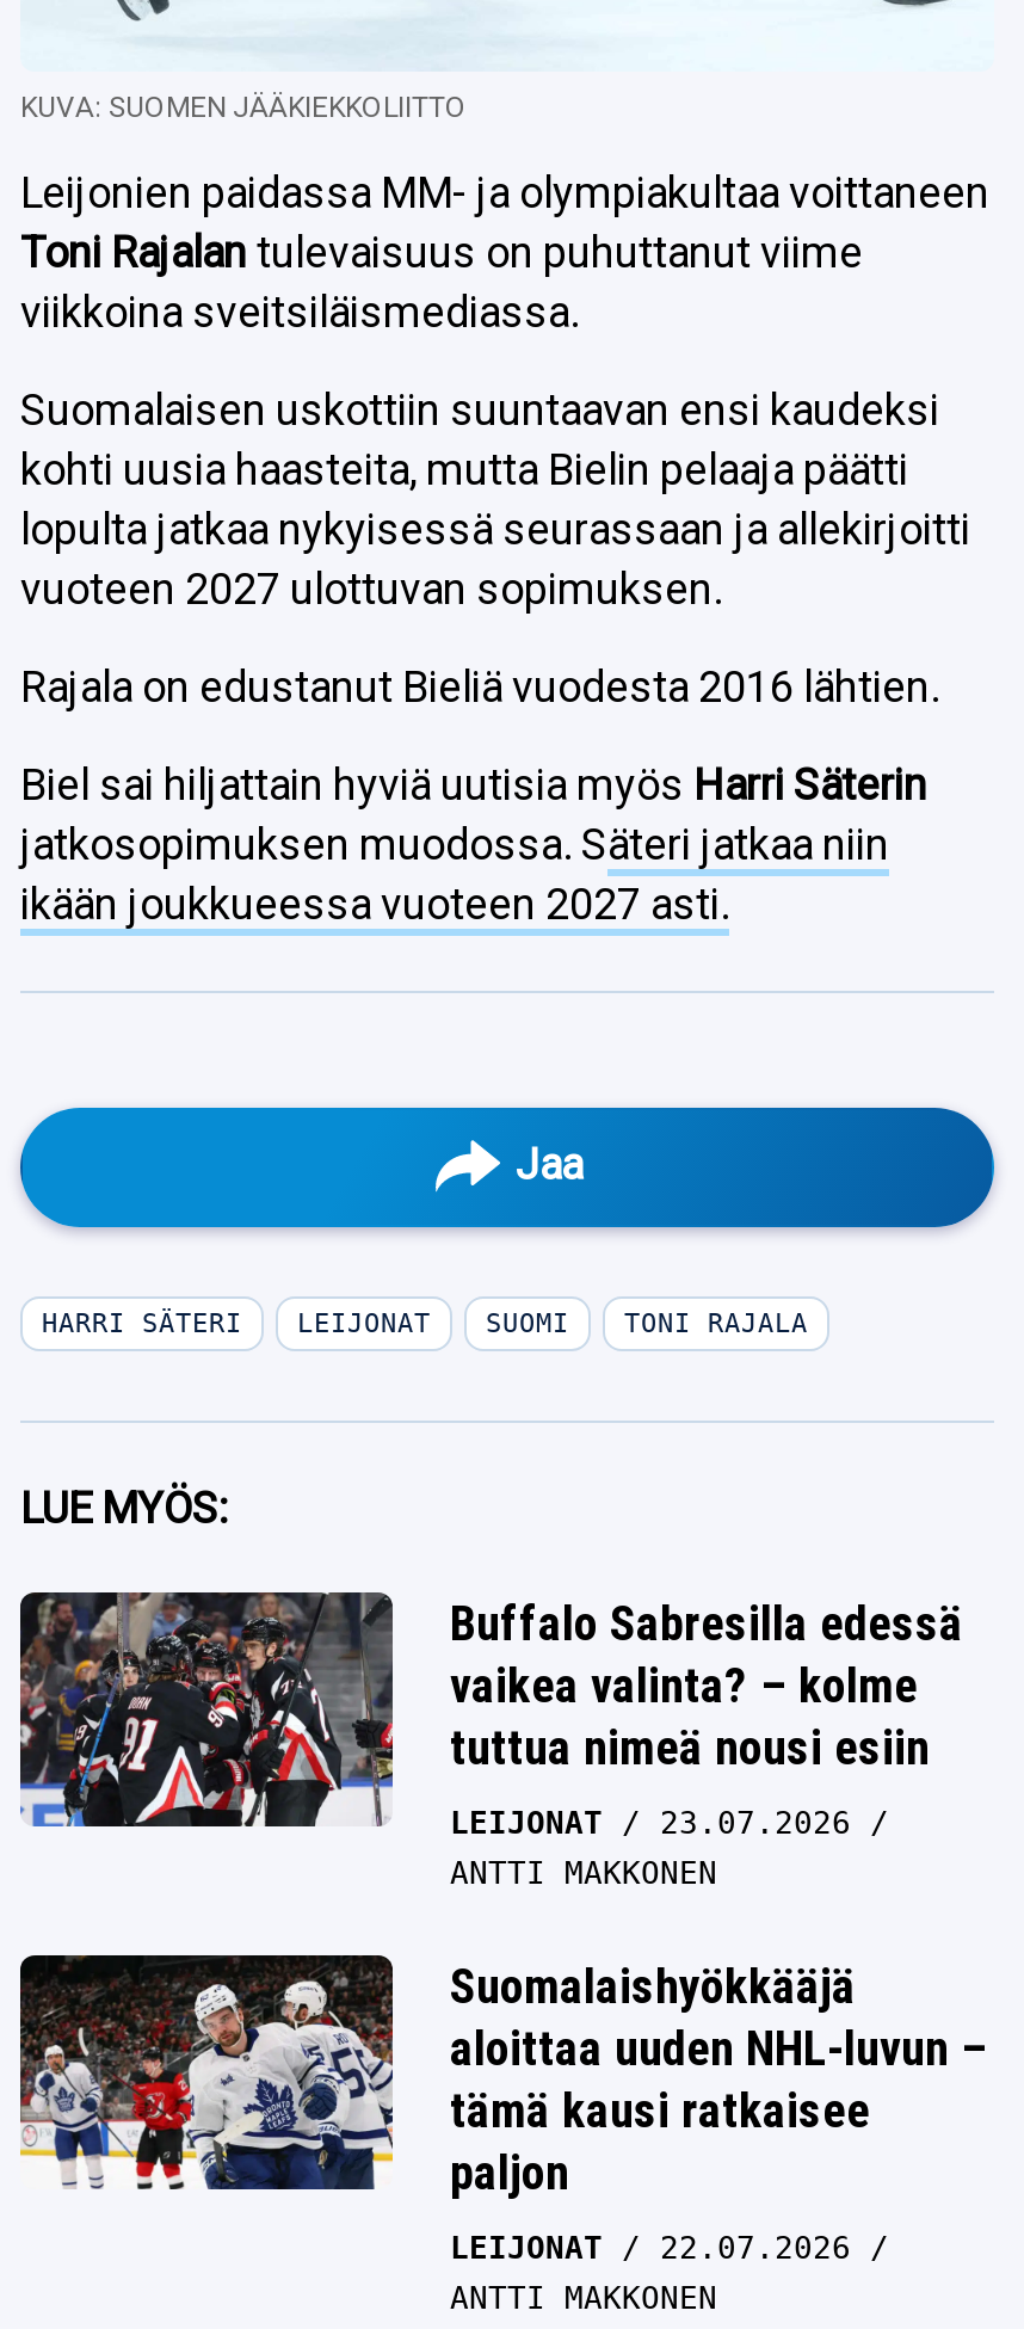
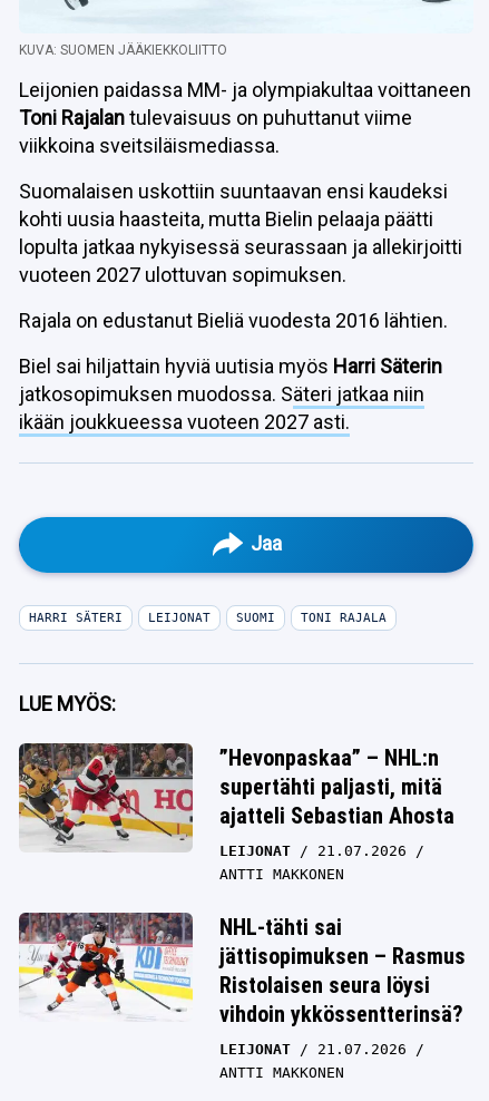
- [image]
- Buffalo Sabresilla edessä
- vaikea valinta? – kolme
- tuttua nimeä nousi esiin
+ [image]
+ ”Hevonpaskaa” – NHL:n
+ supertähti paljasti, mitä
+ ajatteli Sebastian Ahosta

- LEIJONAT 23.07.2026
+ LEIJONAT 21.07.2026

- [image]
- Suomalaishyökkääjä
- aloittaa uuden NHL-luvun –
- tämä kausi ratkaisee
- paljon
+ [image]
+ NHL-tähti sai
+ jättisopimuksen – Rasmus
+ Ristolaisen seura löysi
+ vihdoin ykkössentterinsä?

- LEIJONAT 22.07.2026
+ LEIJONAT 21.07.2026
